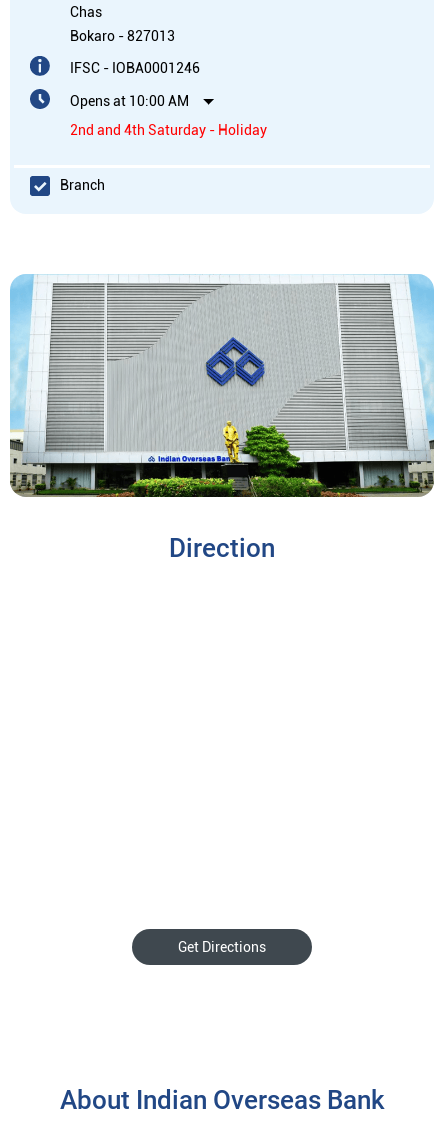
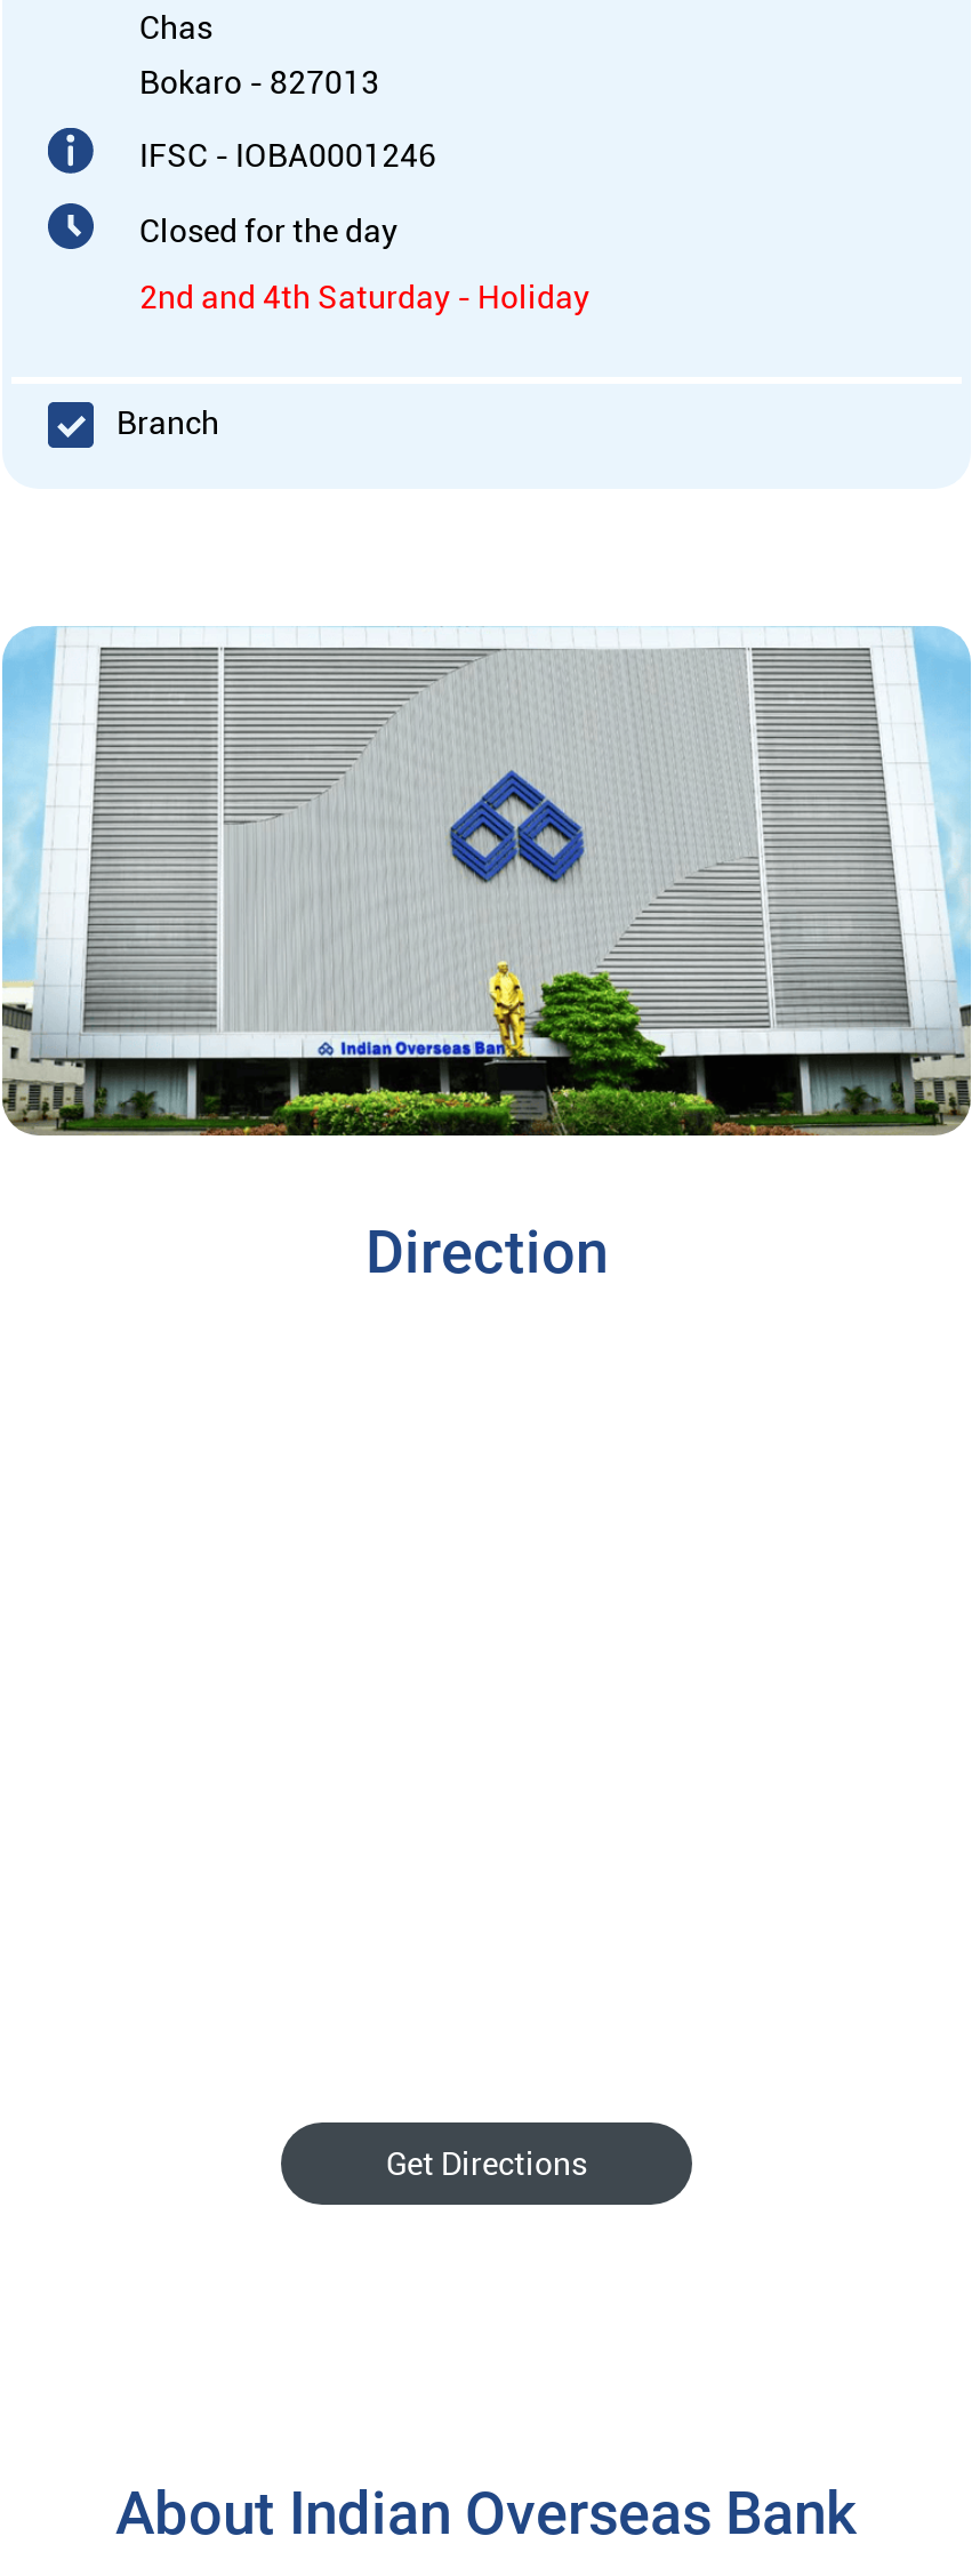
- Opens at 10:00 AM
+ Closed for the day
